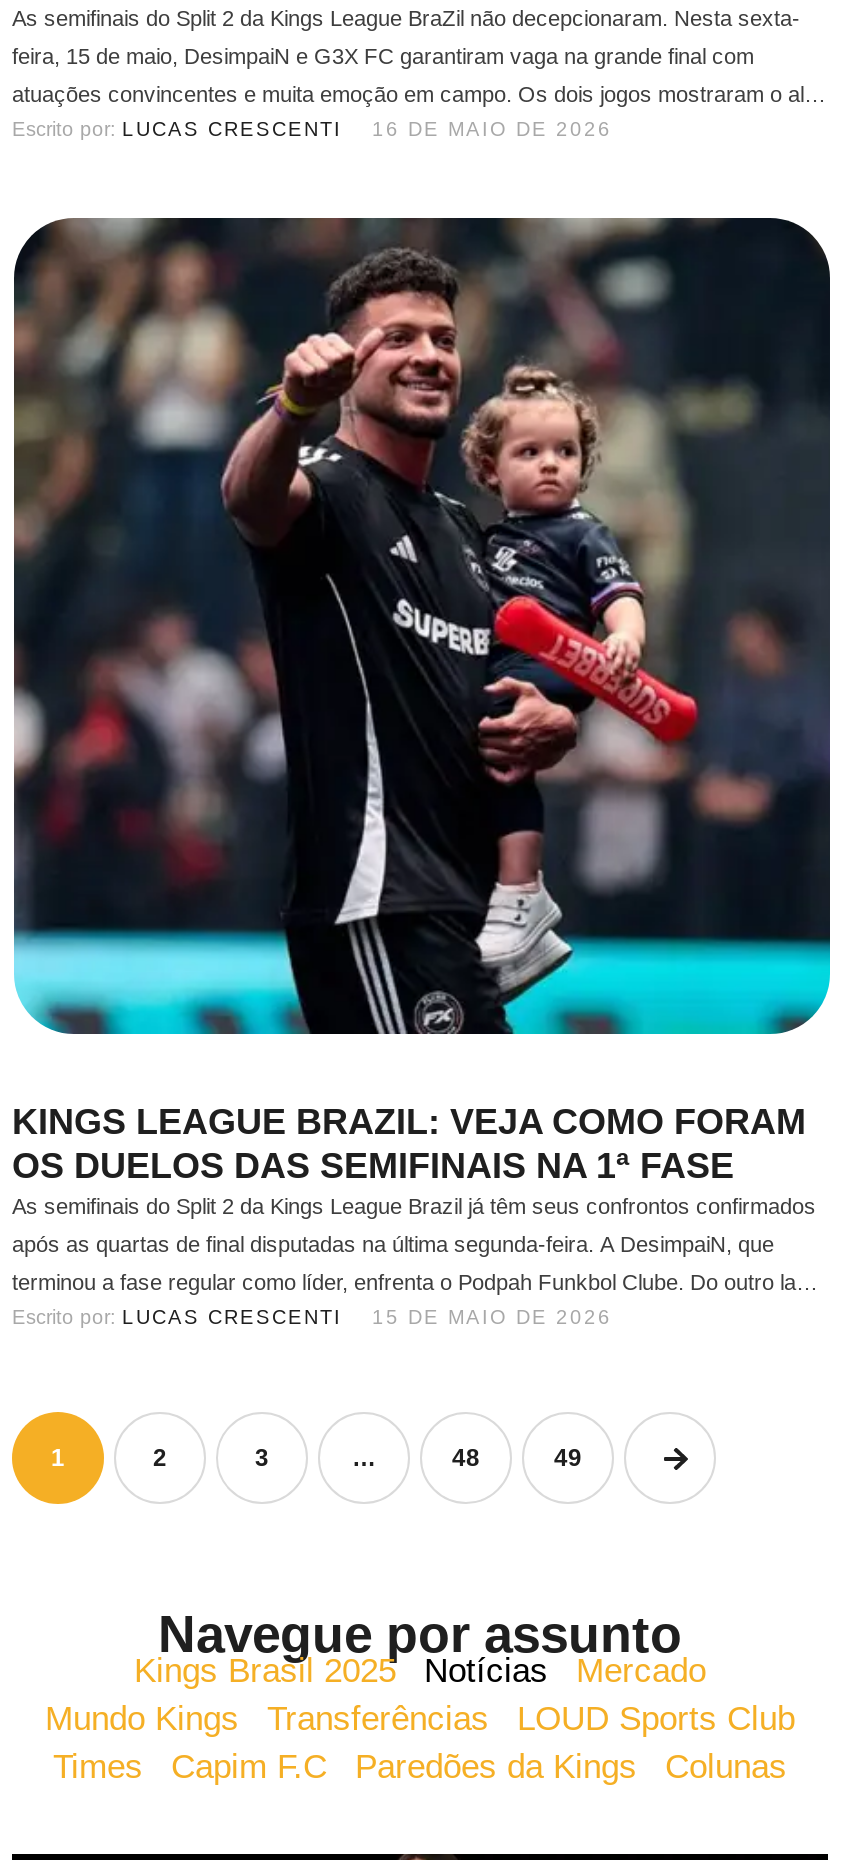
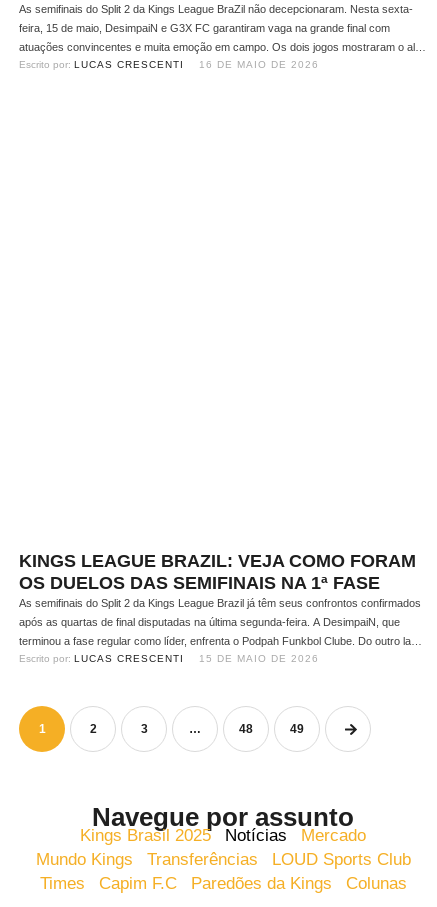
- [image]
